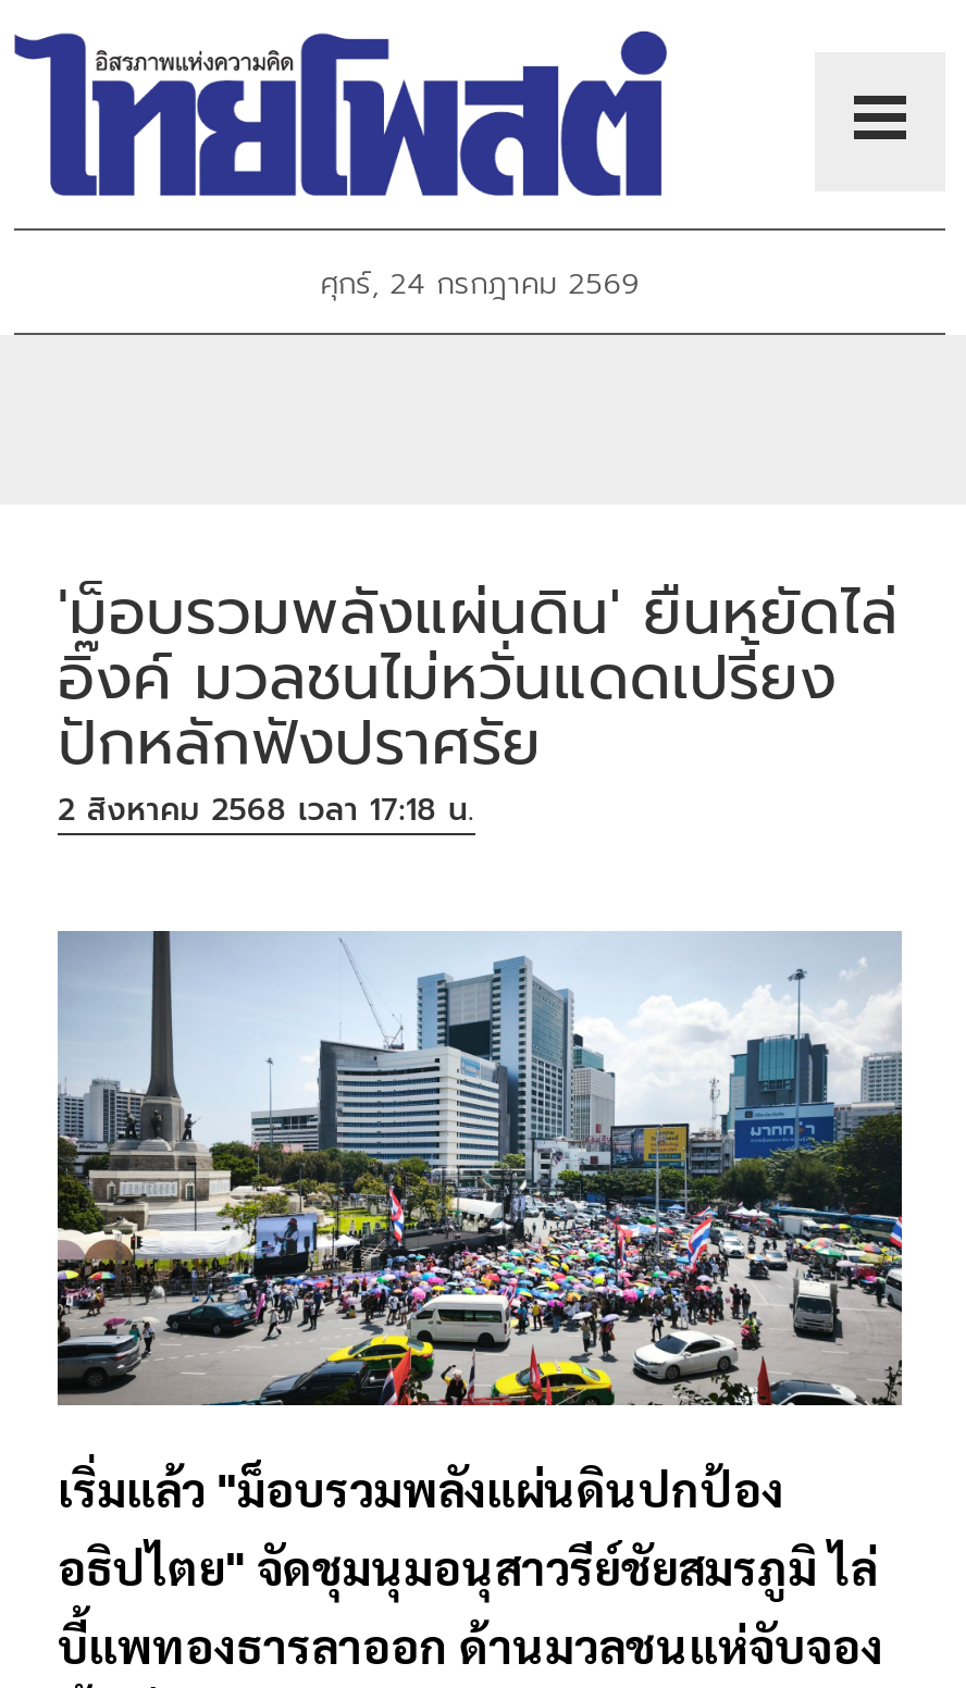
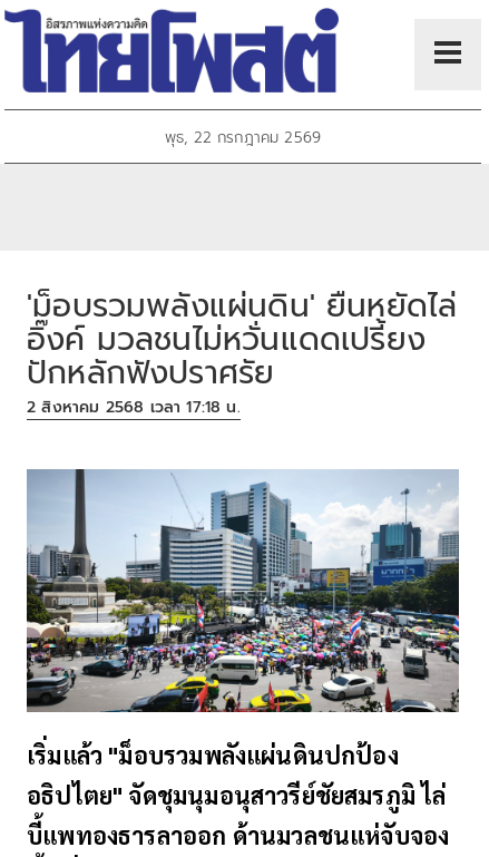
- ศุกร์, 24 กรกฎาคม 2569
+ พุธ, 22 กรกฎาคม 2569
